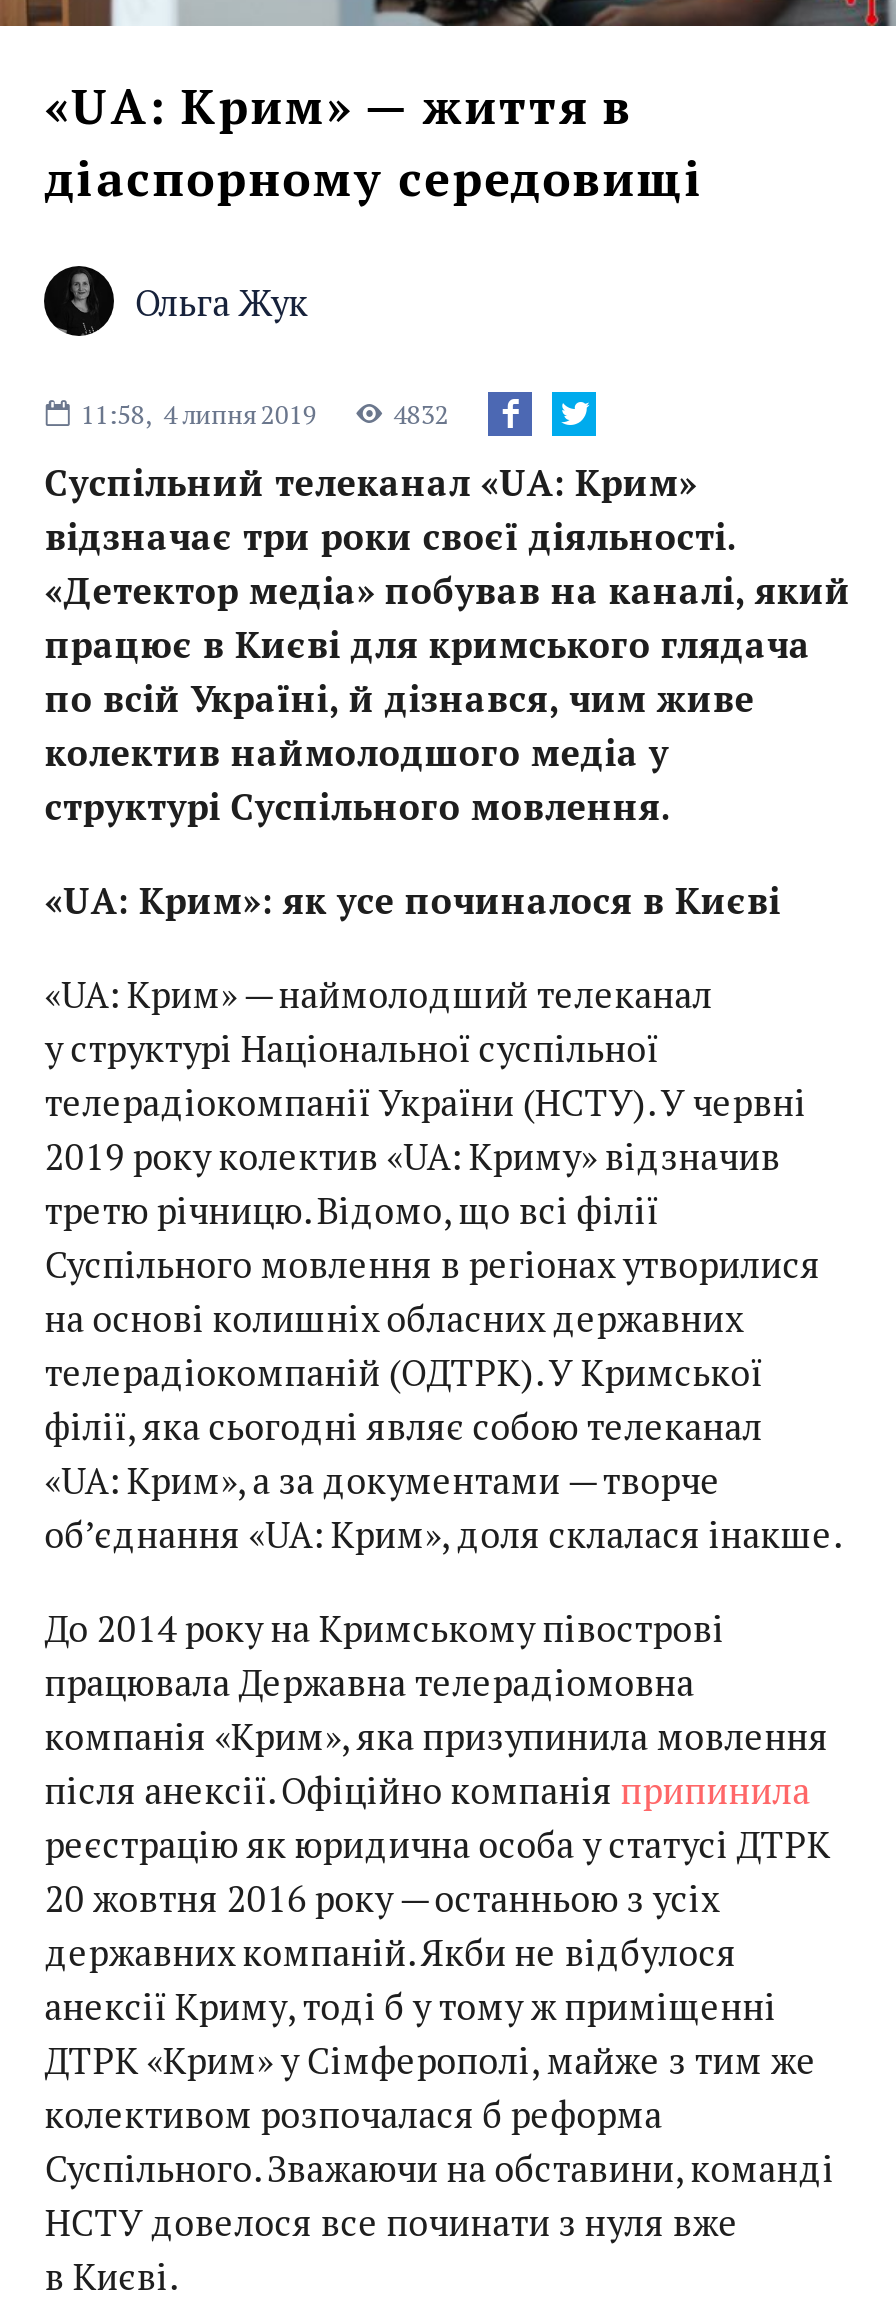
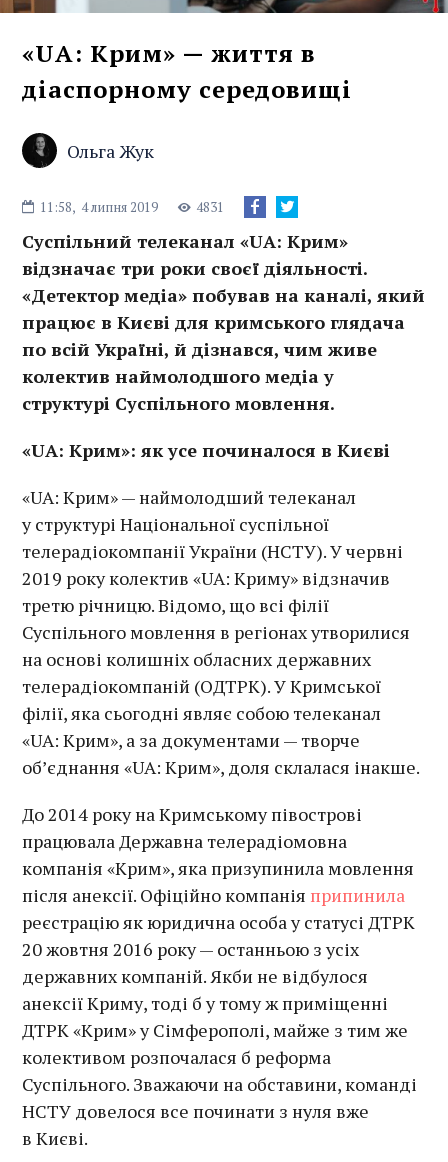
- 4832
+ 4831
